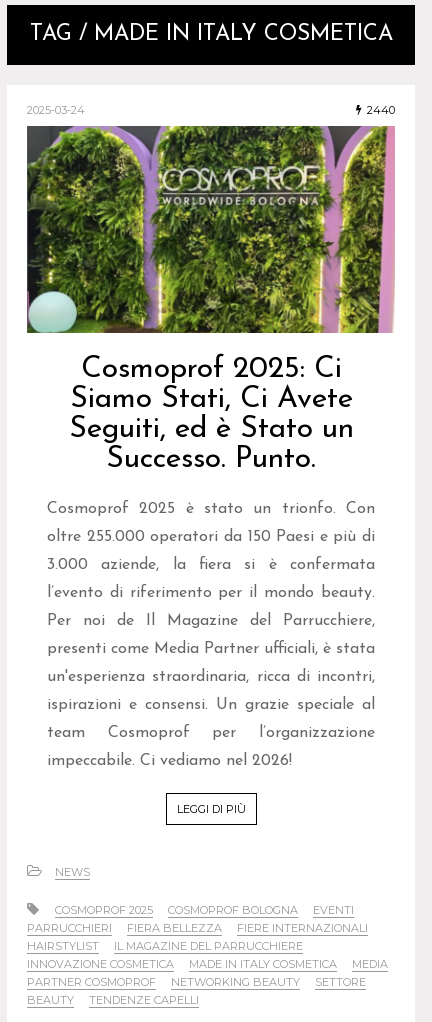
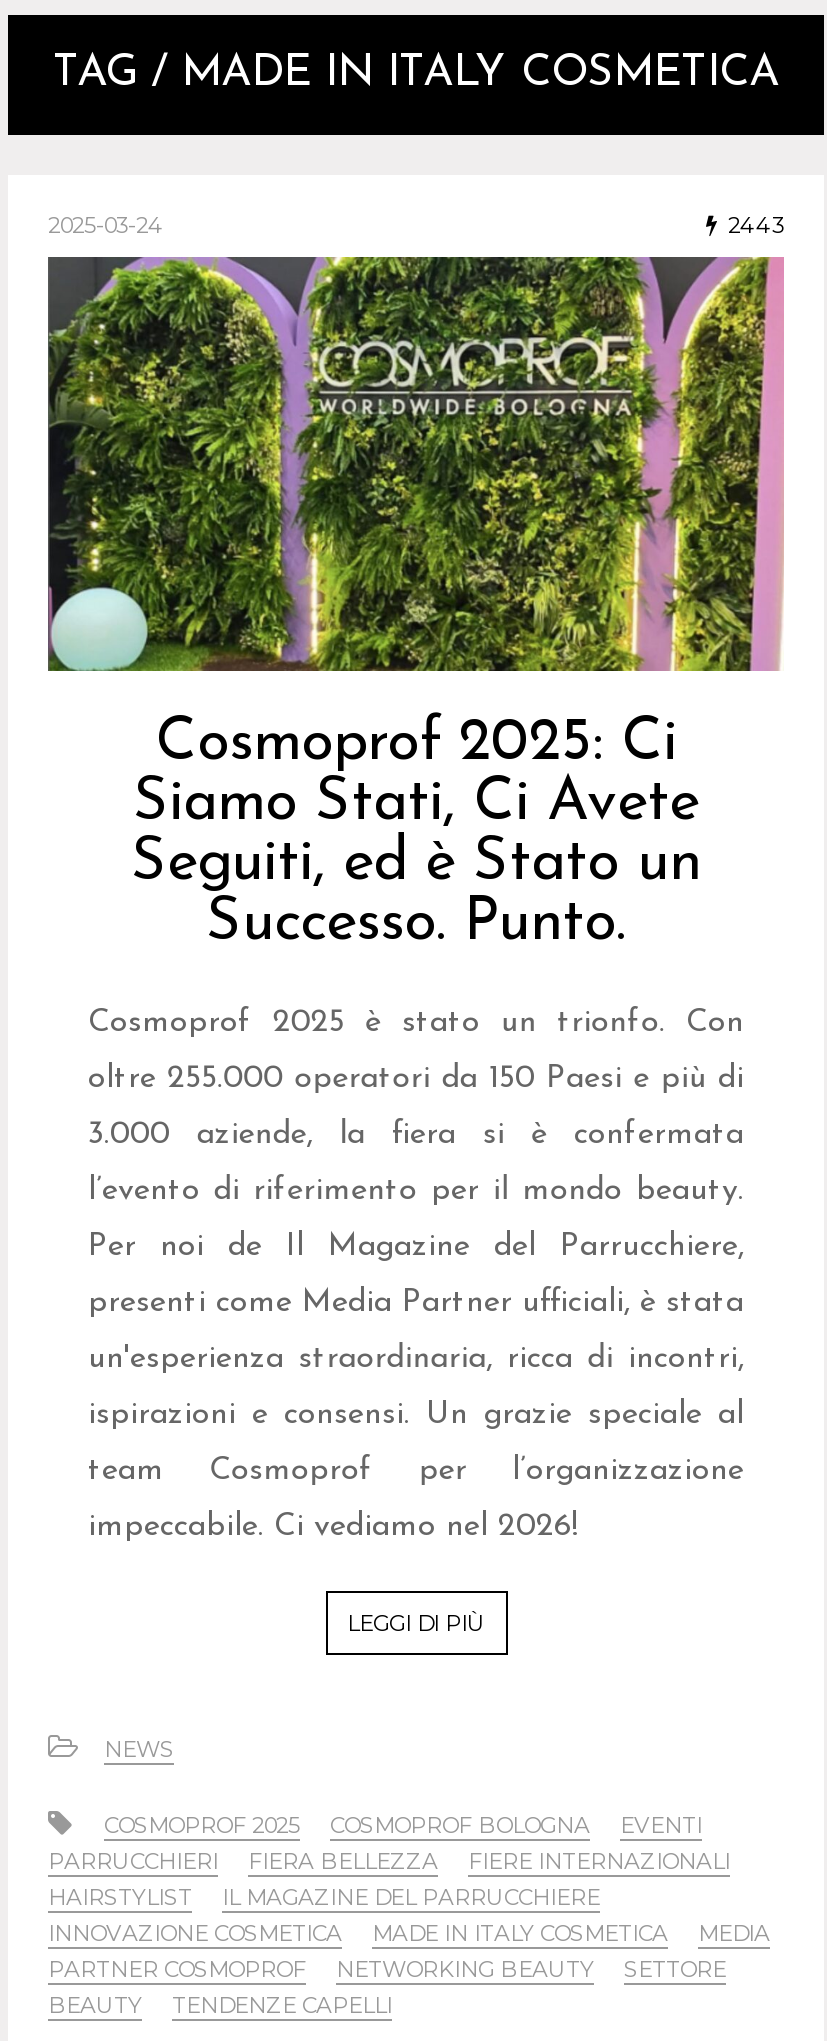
- 2440
+ 2443
